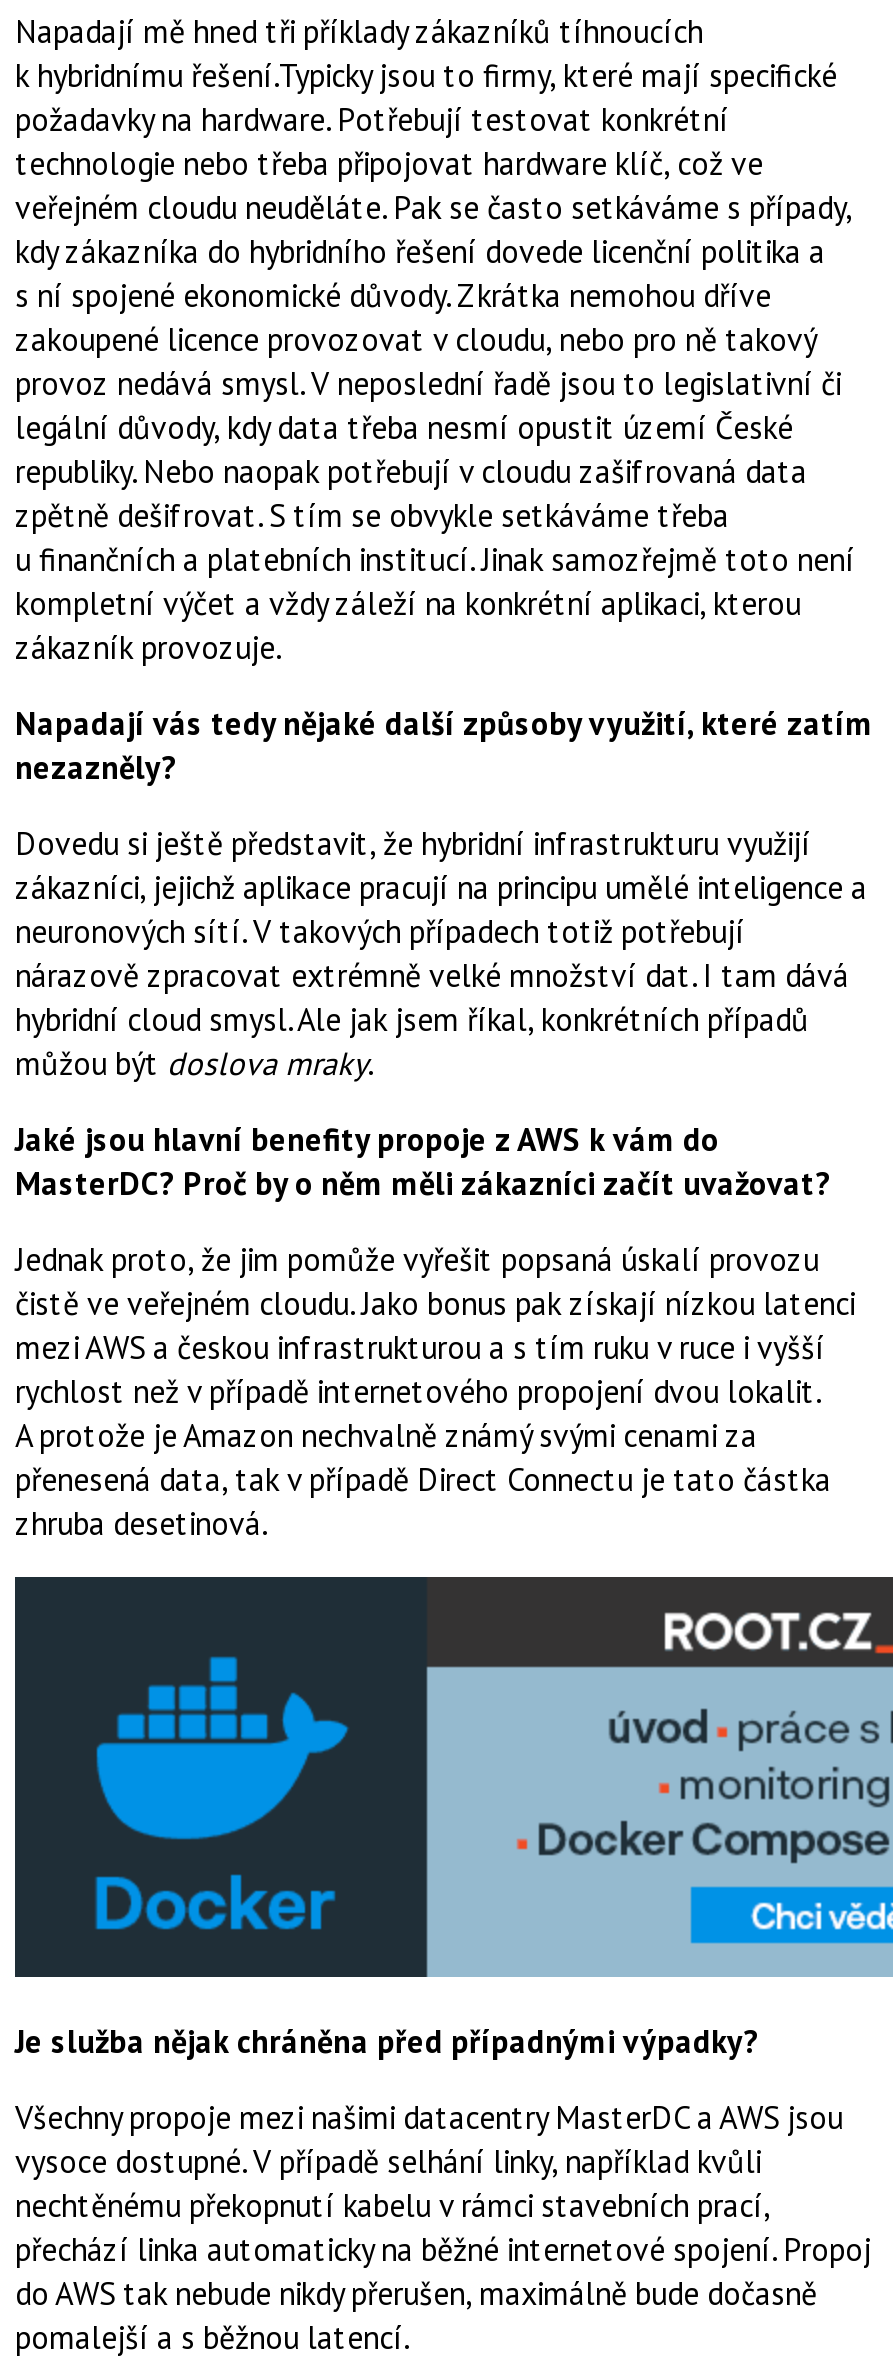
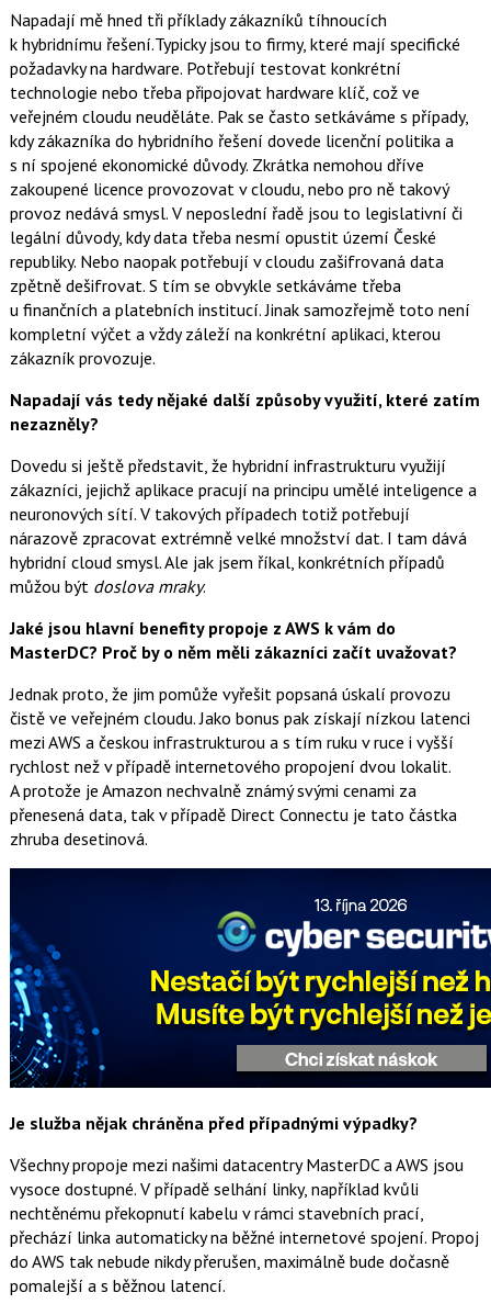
- [image]
+ [image]
